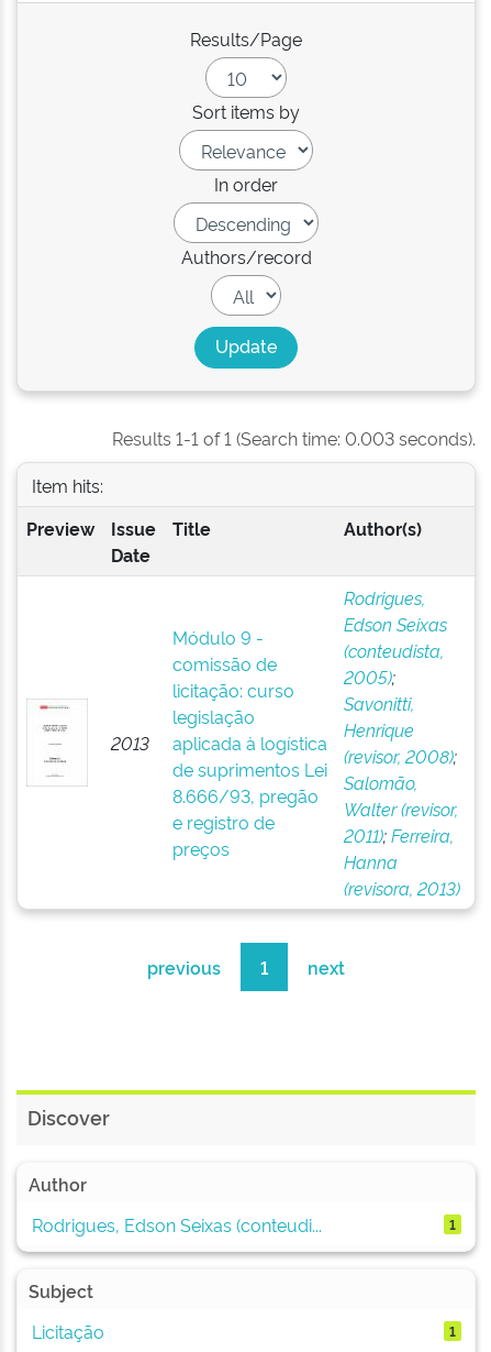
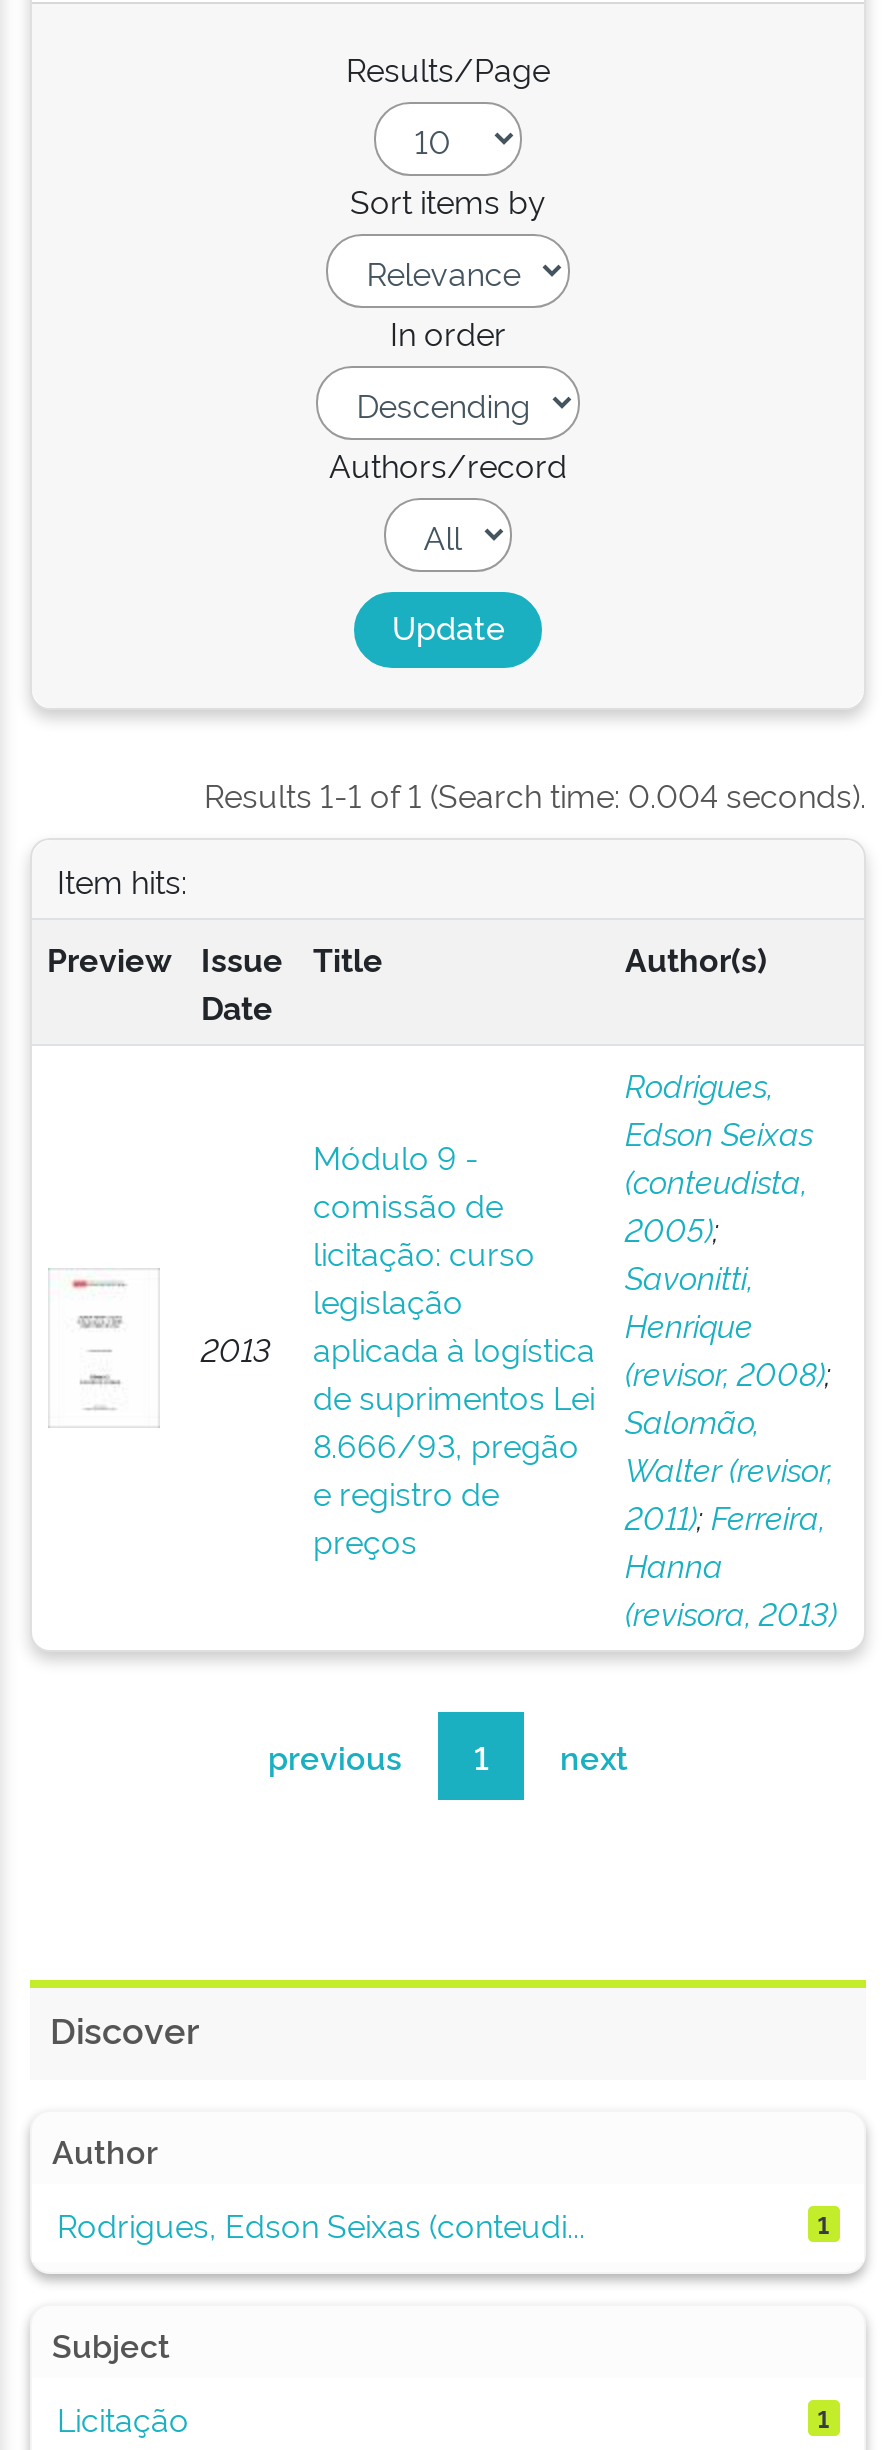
- Results 1-1 of 1 (Search time: 0.003 seconds).
+ Results 1-1 of 1 (Search time: 0.004 seconds).
